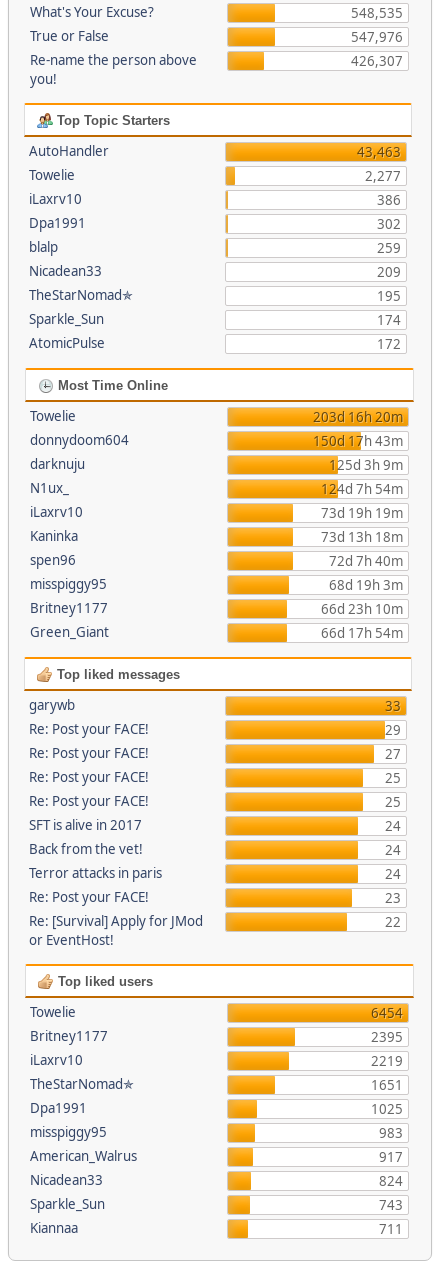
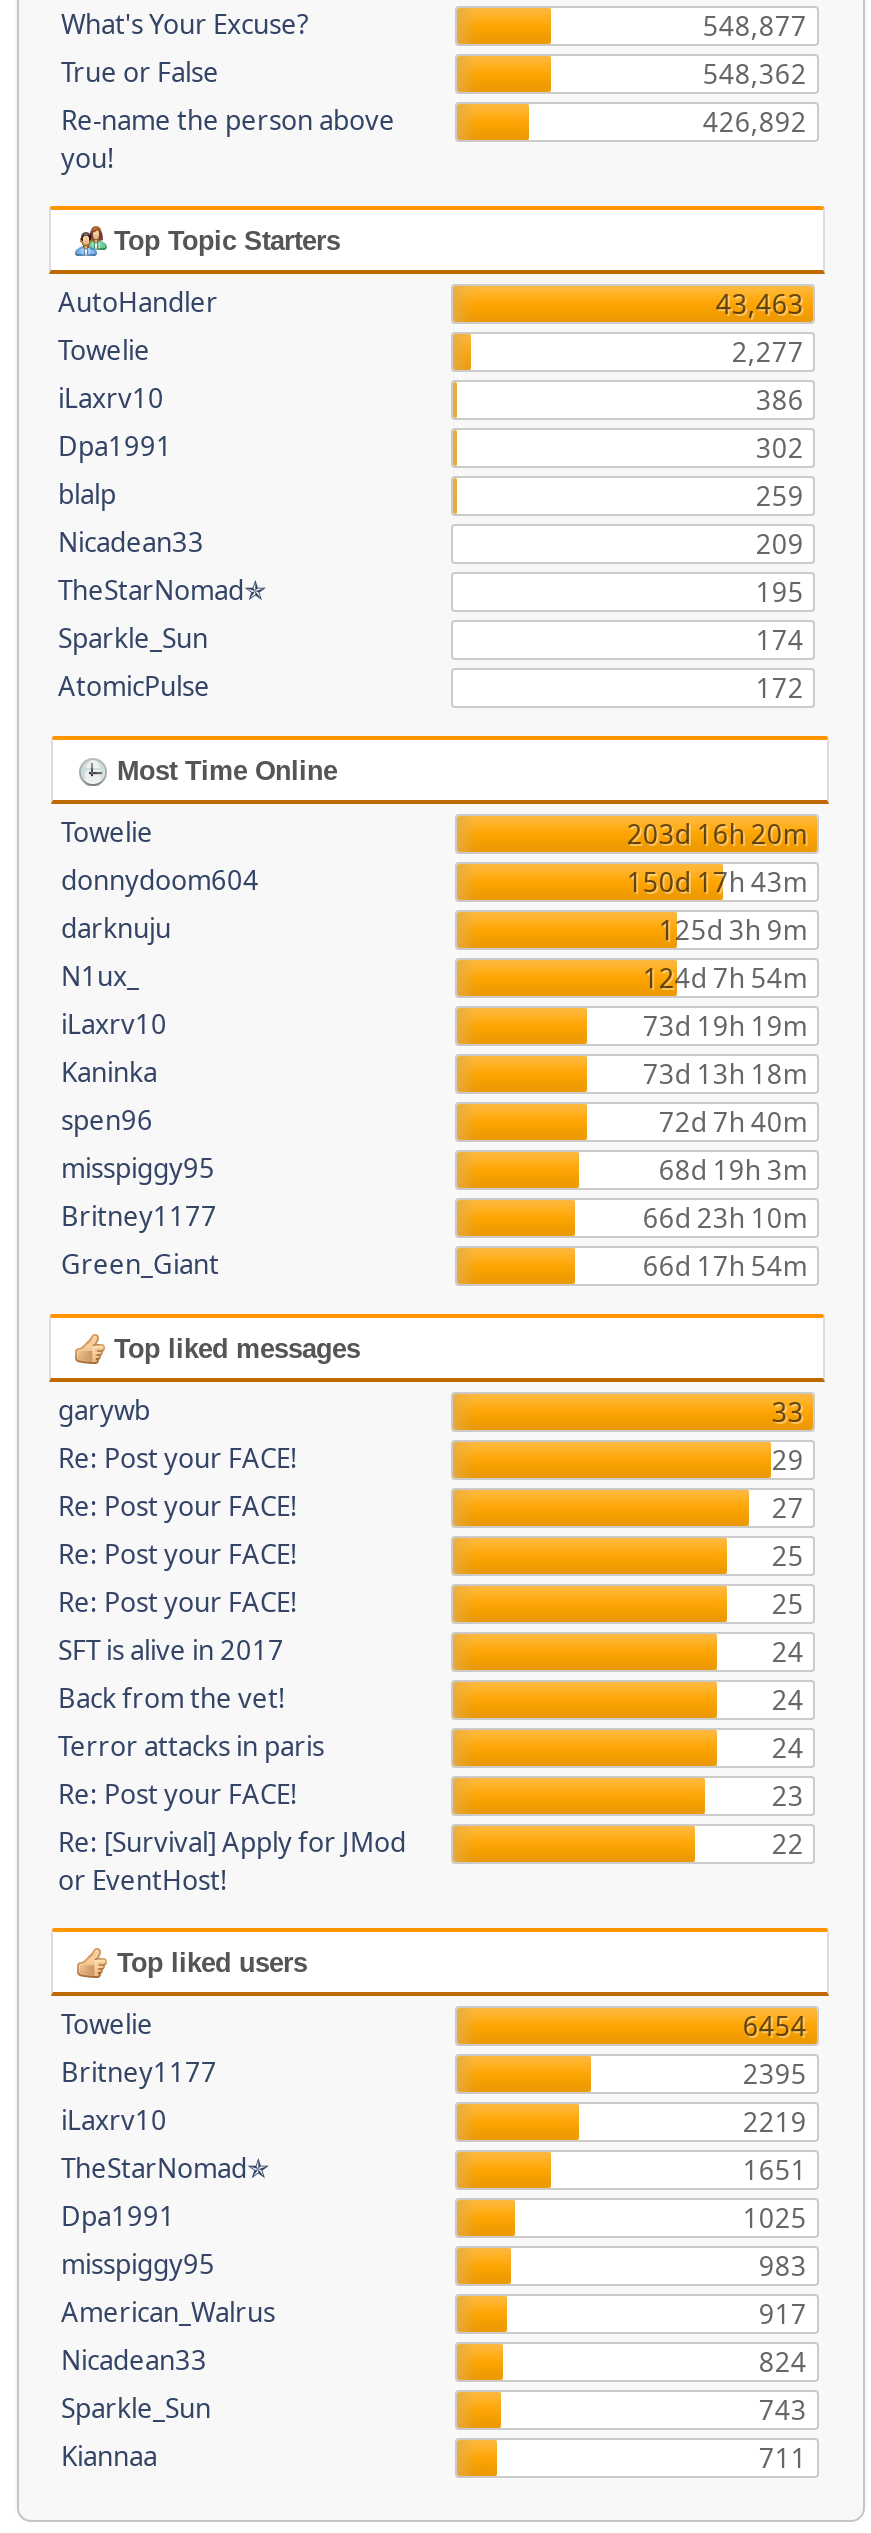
- 548,535
+ 548,877

- 547,976
+ 548,362

- 426,307
+ 426,892
